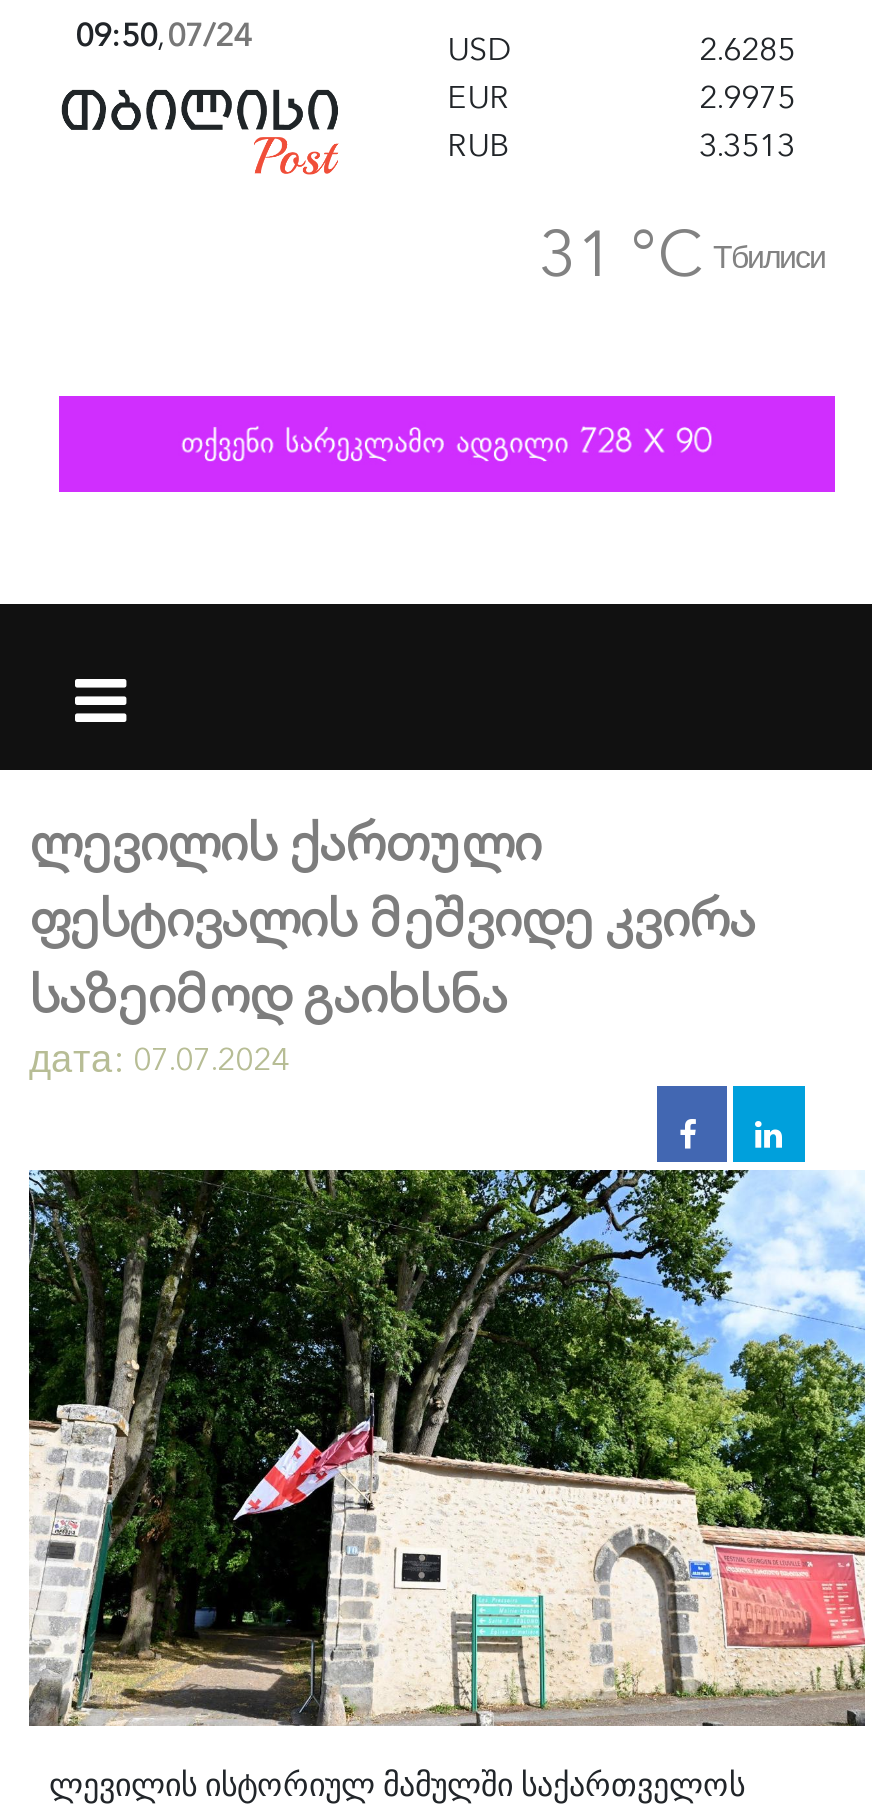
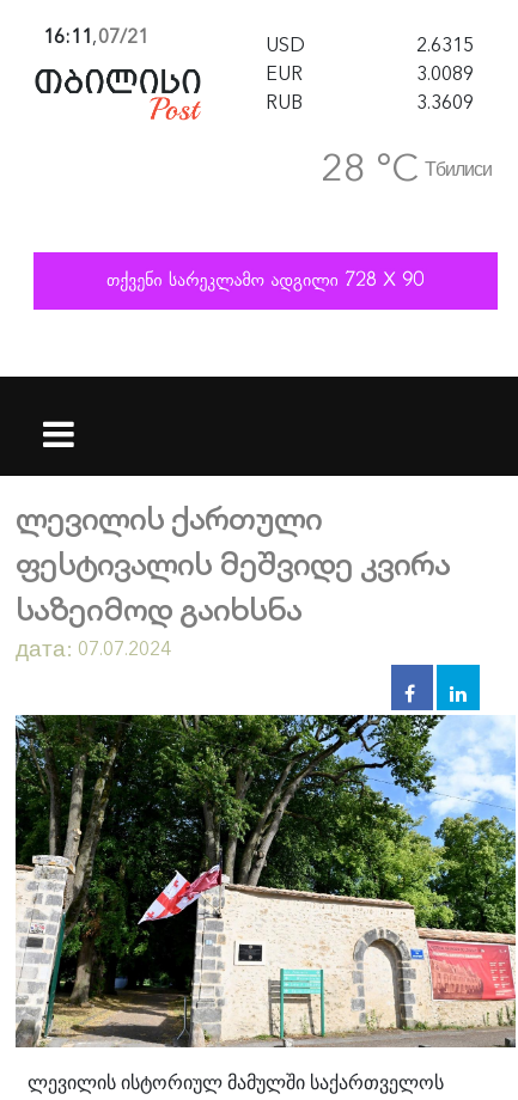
- 09:50,07/24
+ 16:11,07/21

- 2.6285
+ 2.6315

- 2.9975
+ 3.0089

- 3.3513
+ 3.3609

- 31 °C Тбилиси
+ 28 °C Тбилиси
